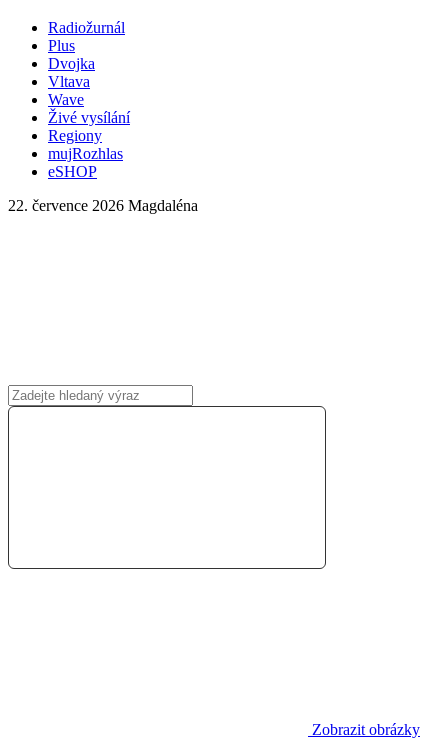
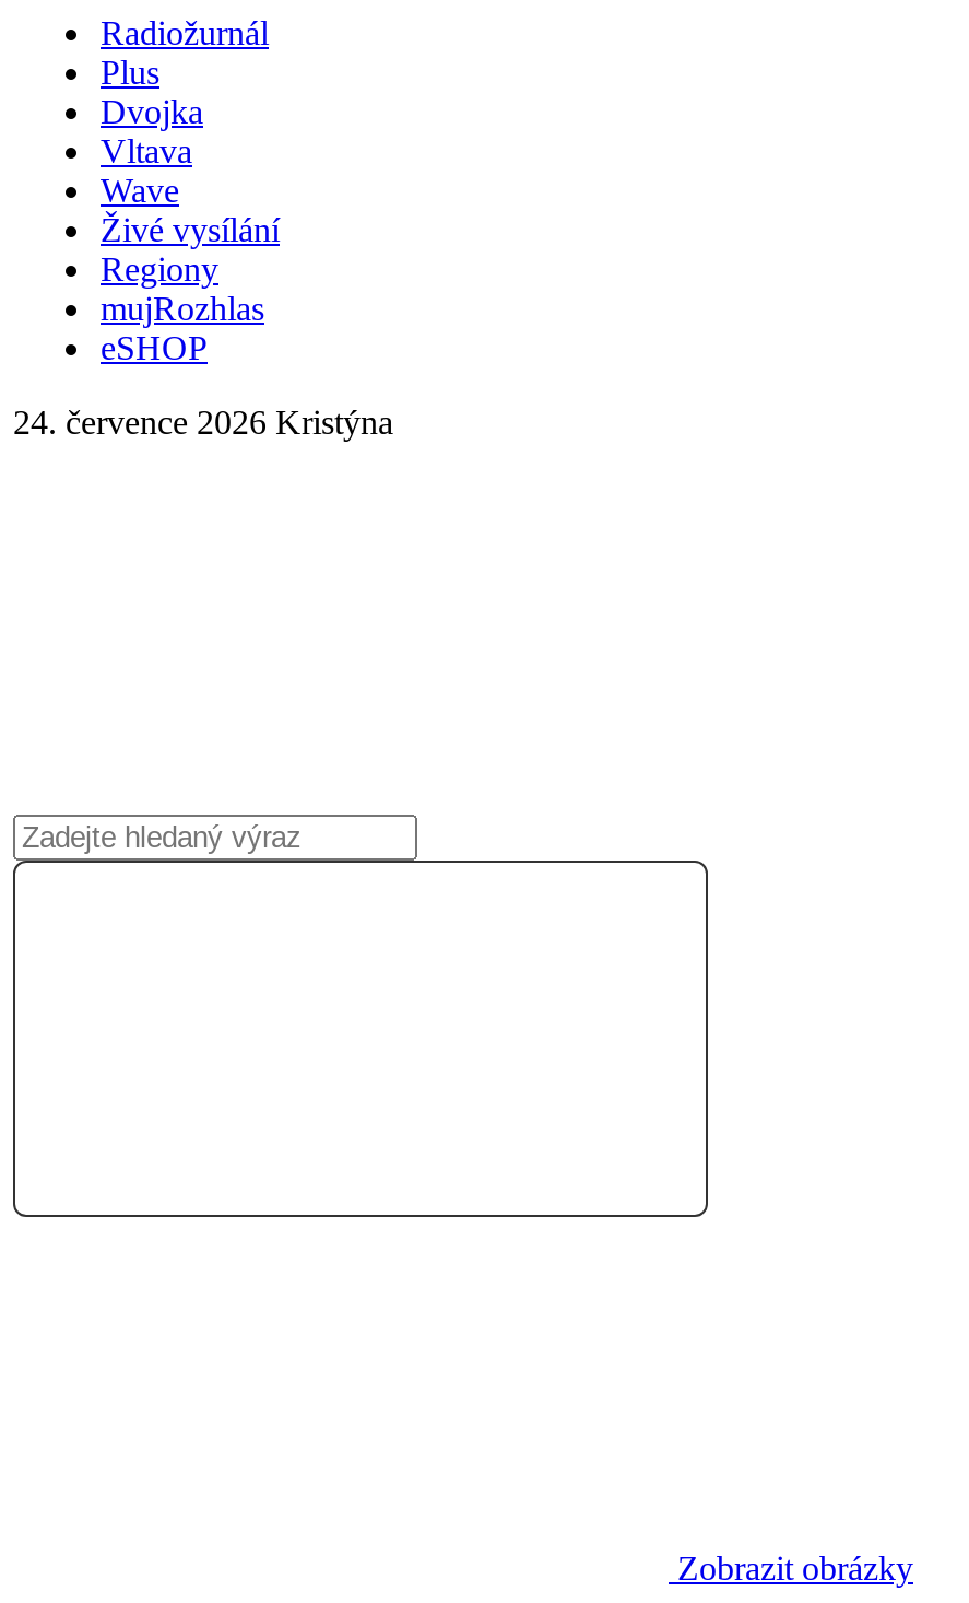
- 22. července 2026 Magdaléna
+ 24. července 2026 Kristýna
